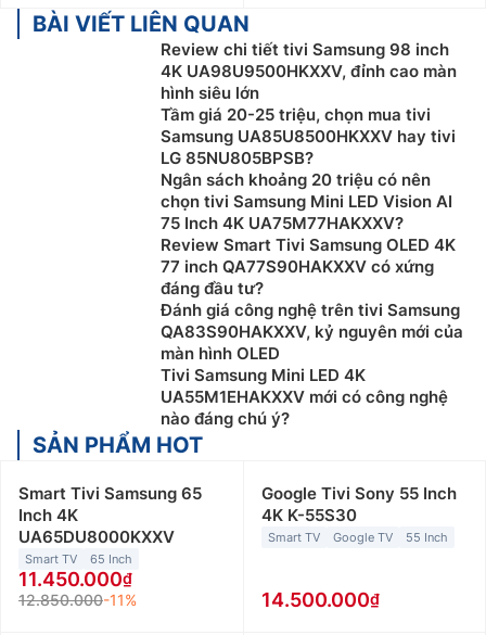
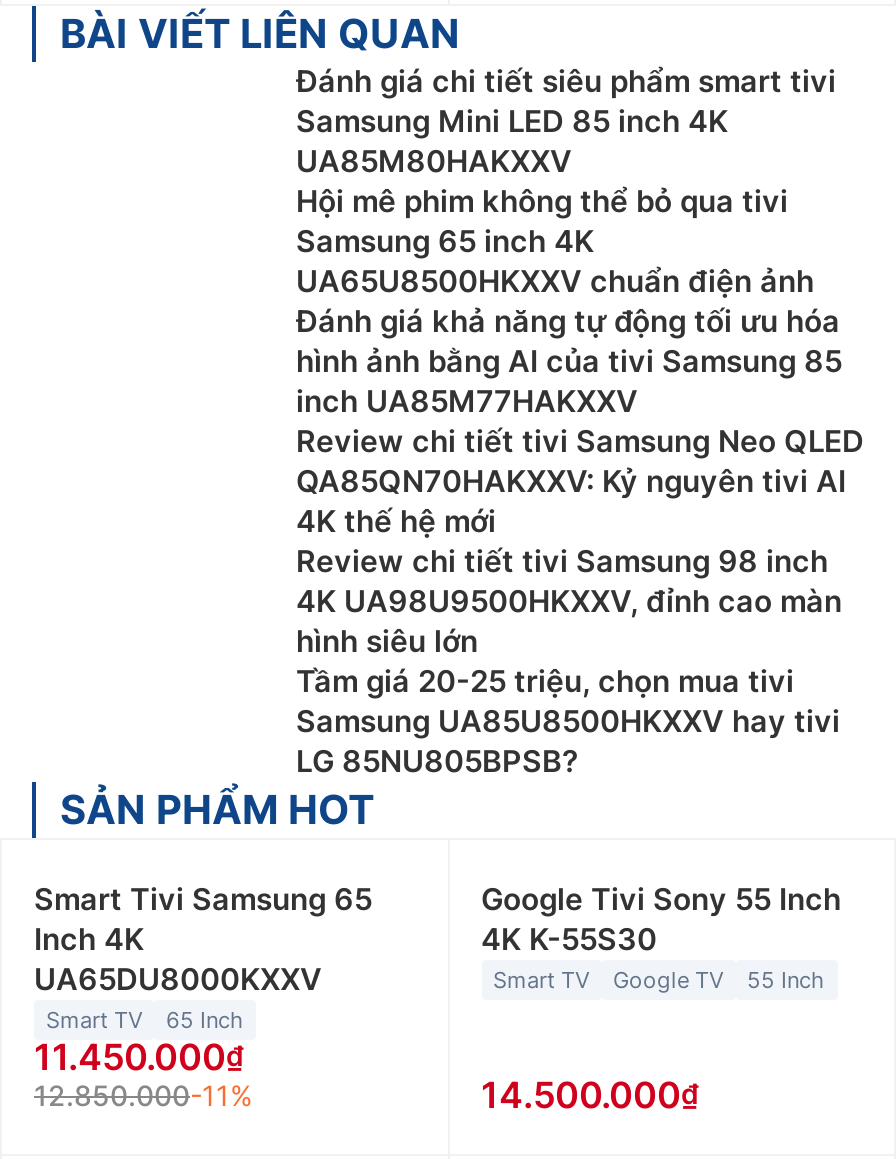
+ Đánh giá chi tiết siêu phẩm smart tivi
+ Samsung Mini LED 85 inch 4K
+ UA85M80HAKXXV
+ Hội mê phim không thể bỏ qua tivi
+ Samsung 65 inch 4K
+ UA65U8500HKXXV chuẩn điện ảnh
+ Đánh giá khả năng tự động tối ưu hóa
+ hình ảnh bằng AI của tivi Samsung 85
+ inch UA85M77HAKXXV
+ Review chi tiết tivi Samsung Neo QLED
+ QA85QN70HAKXXV: Kỷ nguyên tivi AI
+ 4K thế hệ mới

moved down: Review chi tiết tivi Samsung 98 inch | 4K UA98U9500HKXXV, đỉnh cao màn | hình siêu lớn | Tầm giá 20-25 triệu, chọn mua tivi | Samsung UA85U8500HKXXV hay tivi | LG 85NU805BPSB?

- Ngân sách khoảng 20 triệu có nên
- chọn tivi Samsung Mini LED Vision AI
- 75 Inch 4K UA75M77HAKXXV?
- Review Smart Tivi Samsung OLED 4K
- 77 inch QA77S90HAKXXV có xứng
- đáng đầu tư?
- Đánh giá công nghệ trên tivi Samsung
- QA83S90HAKXXV, kỷ nguyên mới của
- màn hình OLED
- Tivi Samsung Mini LED 4K
- UA55M1EHAKXXV mới có công nghệ
- nào đáng chú ý?
